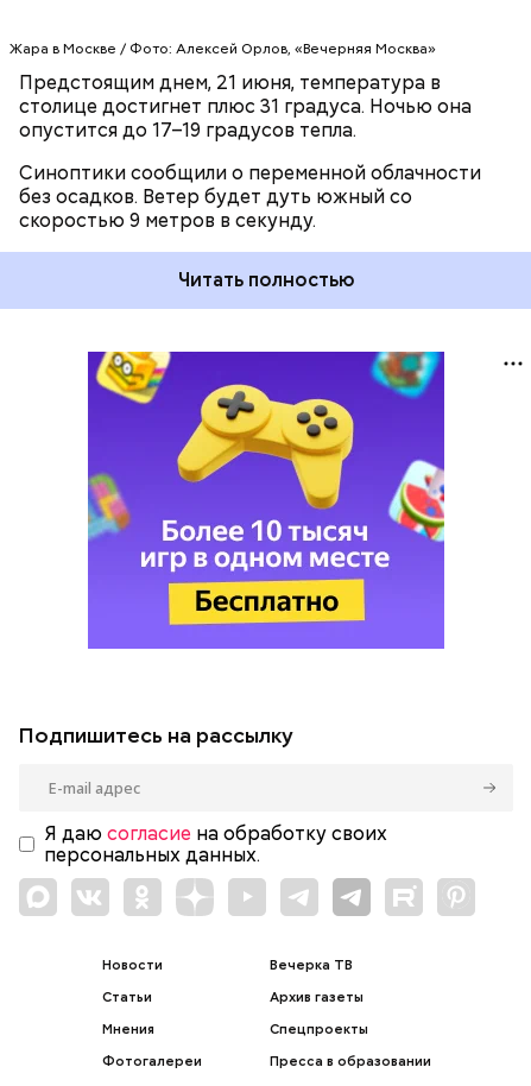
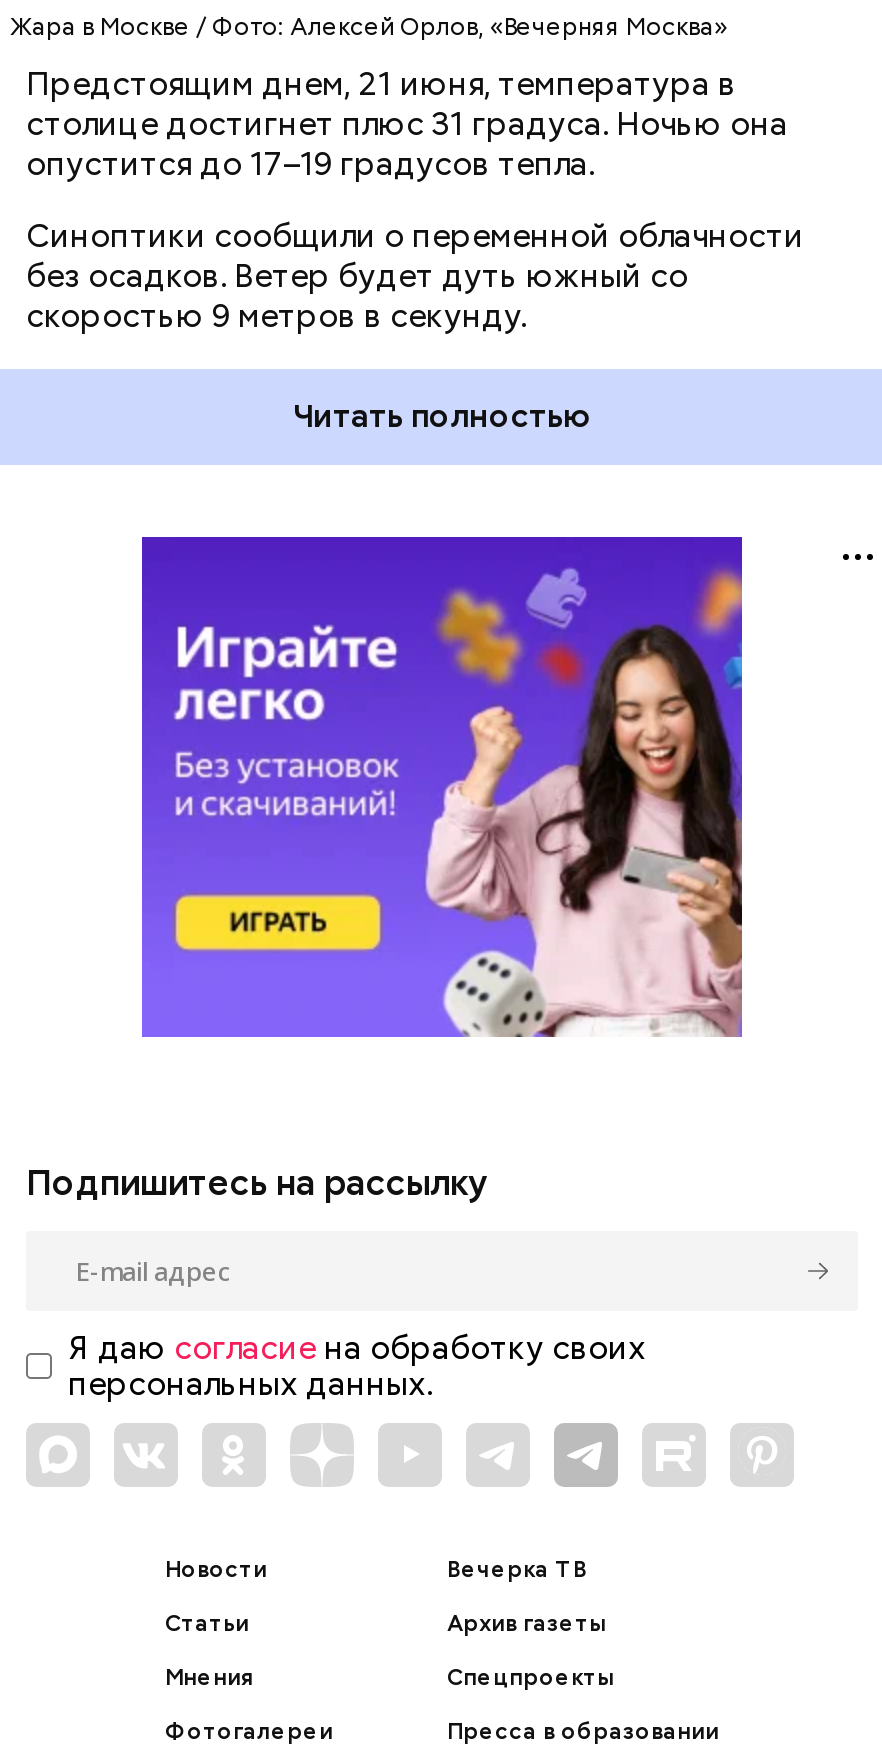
- [image]
+ [image]
